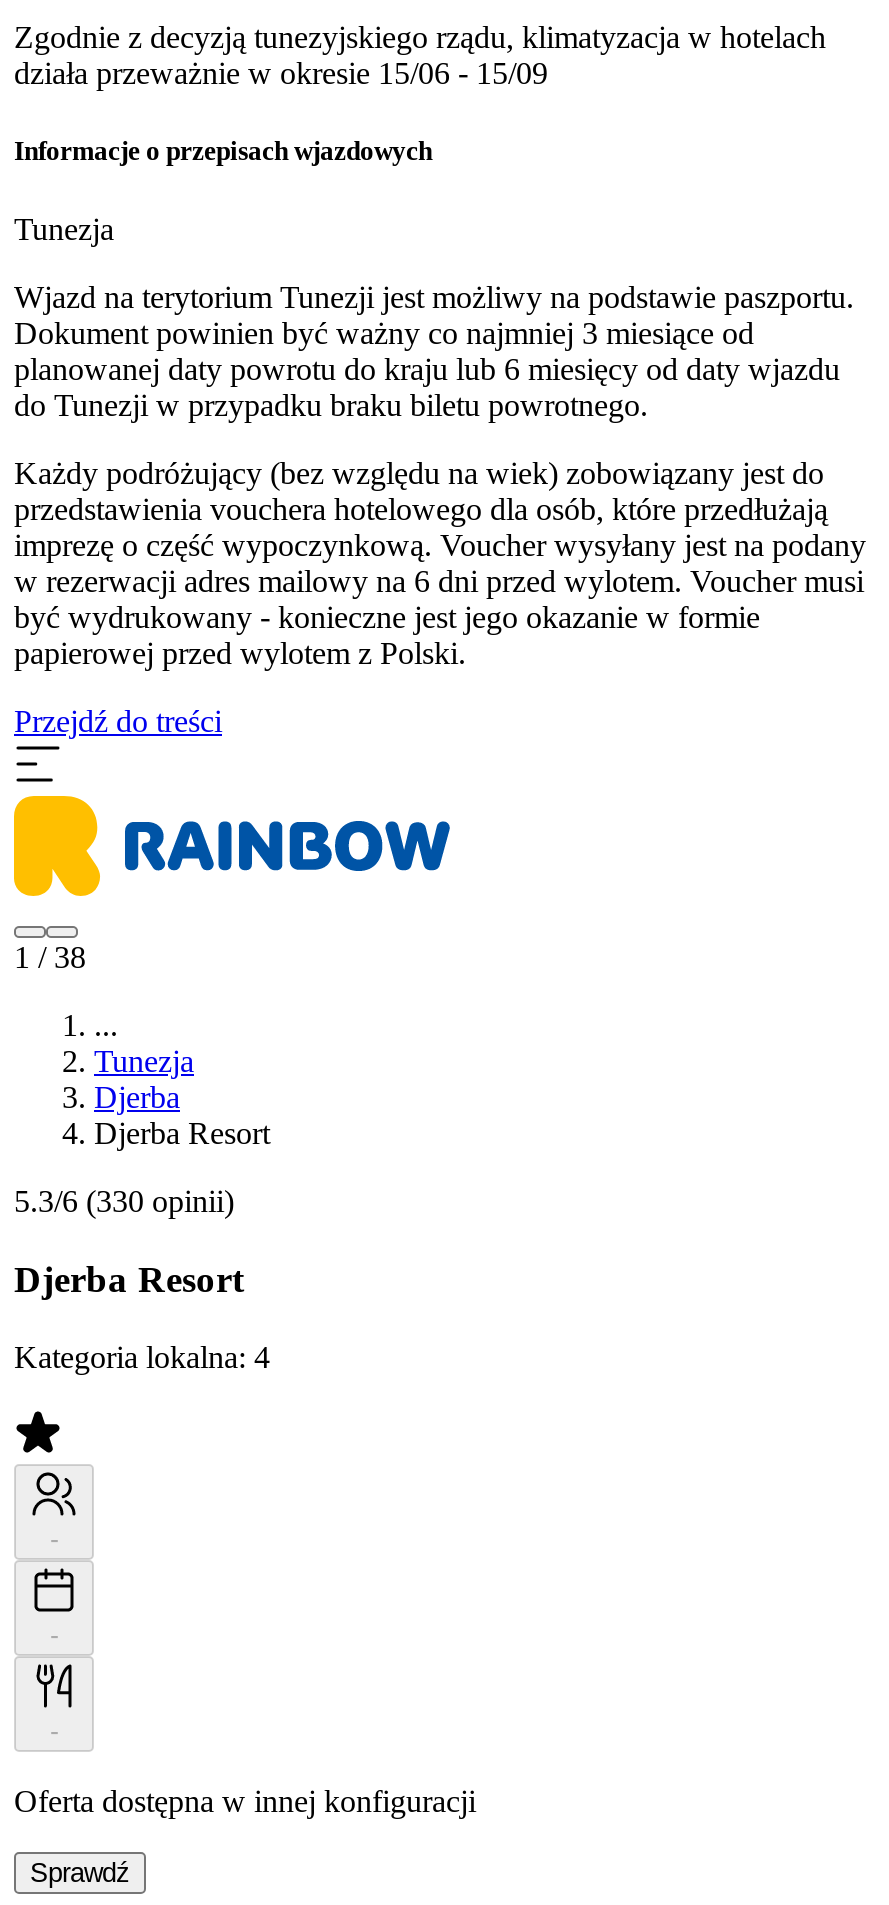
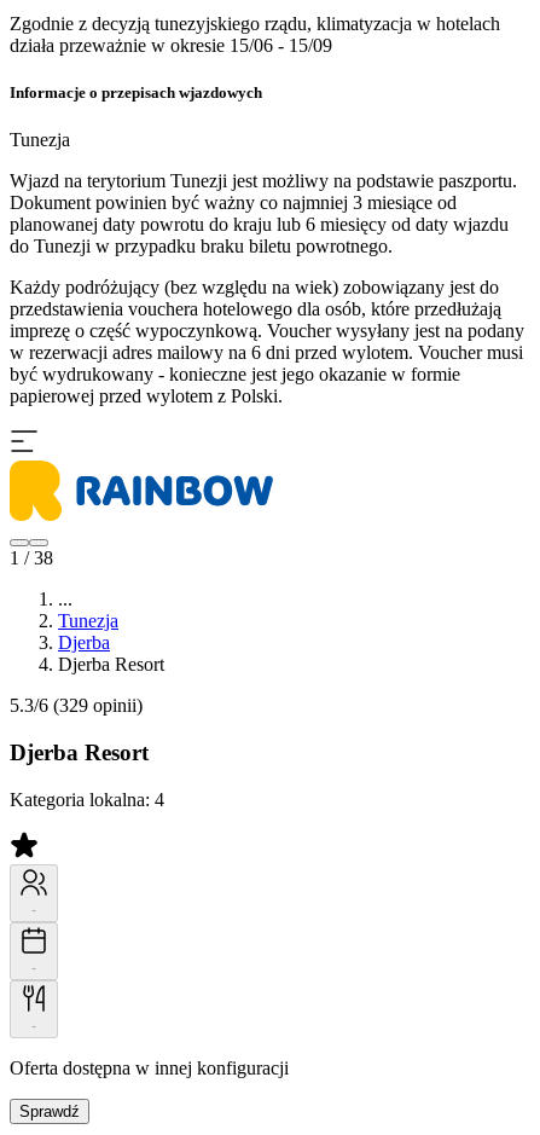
- Przejdź do treści

- 5.3/6 (330 opinii)
+ 5.3/6 (329 opinii)
